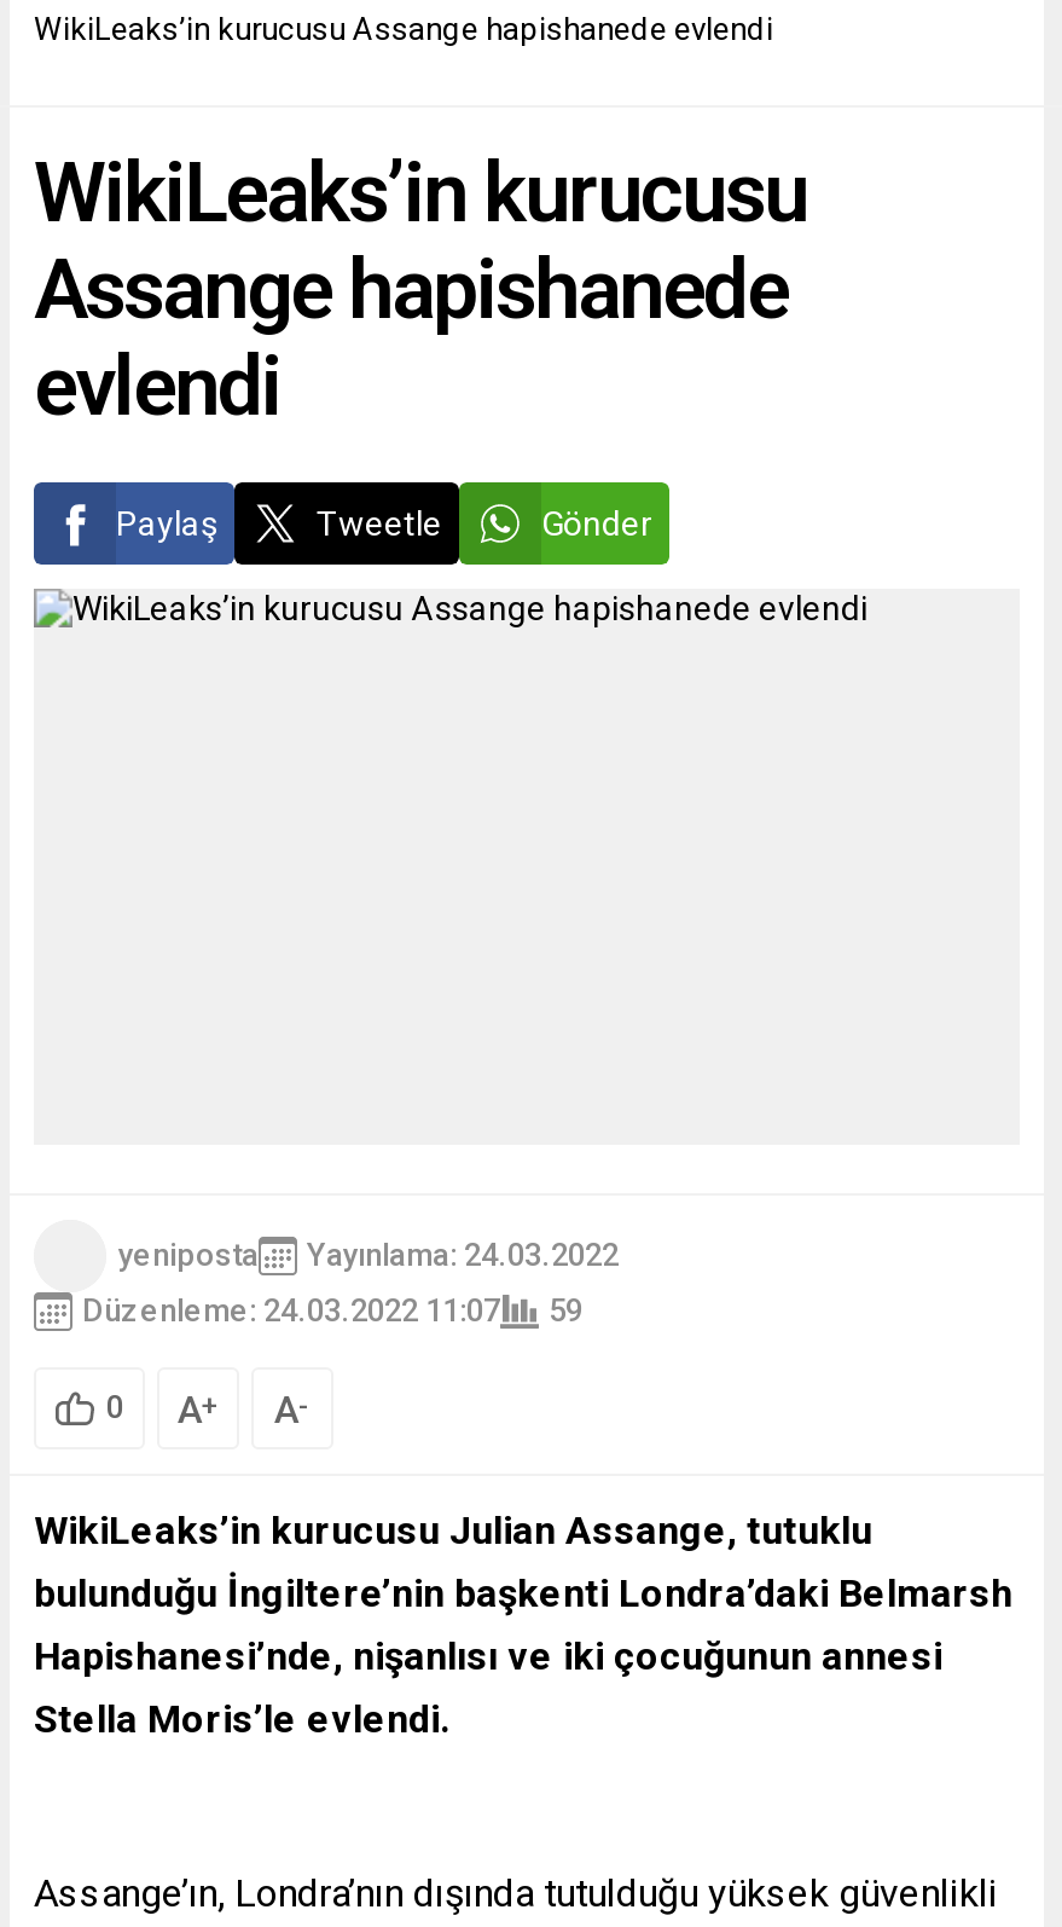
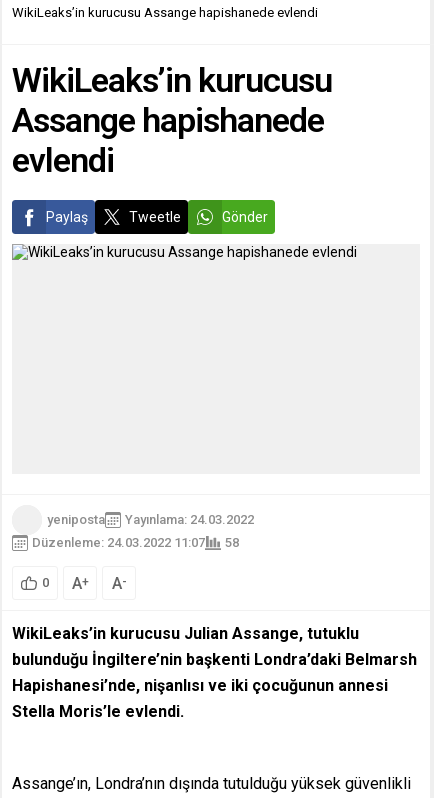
- Düzenleme: 24.03.2022 11:07 59
+ Düzenleme: 24.03.2022 11:07 58
